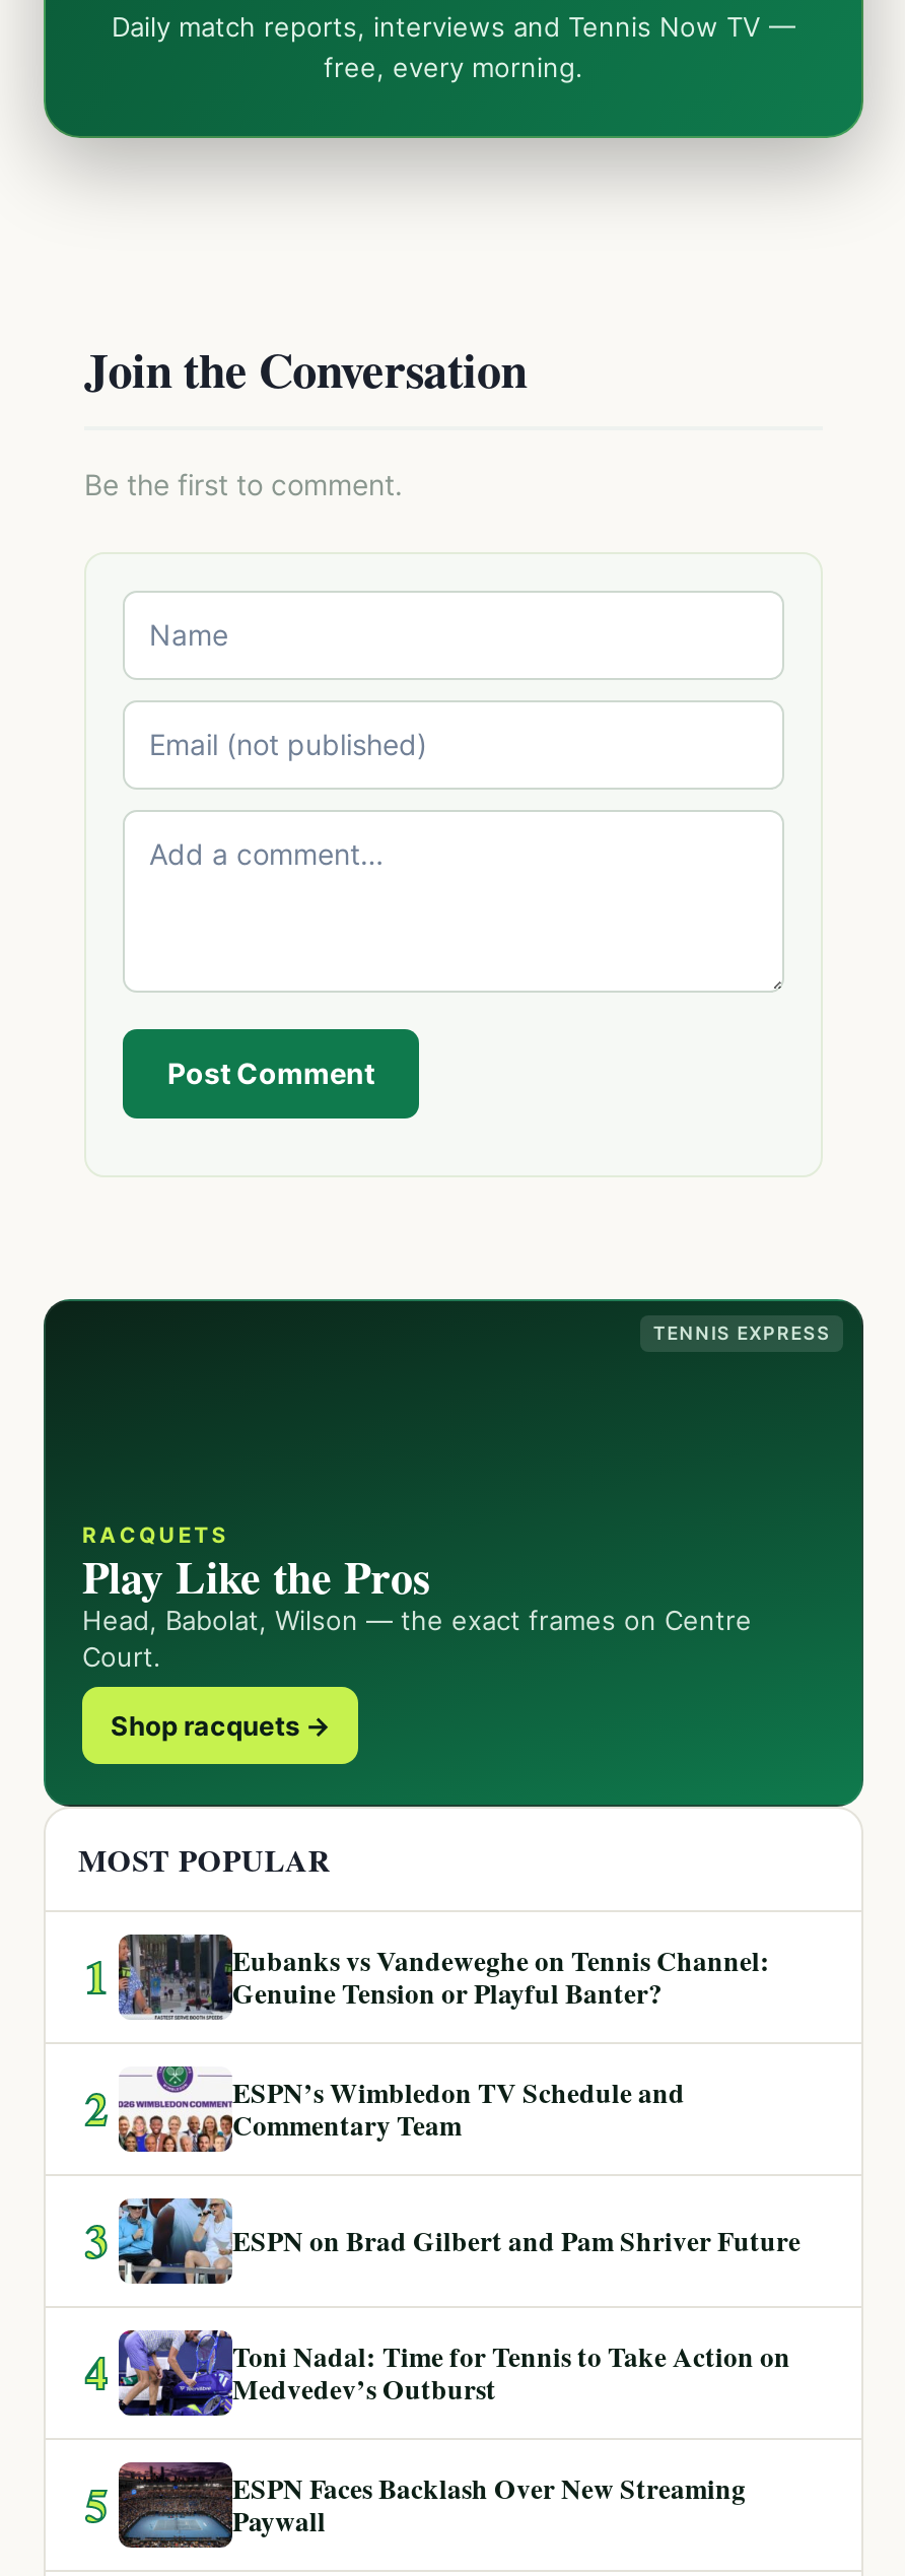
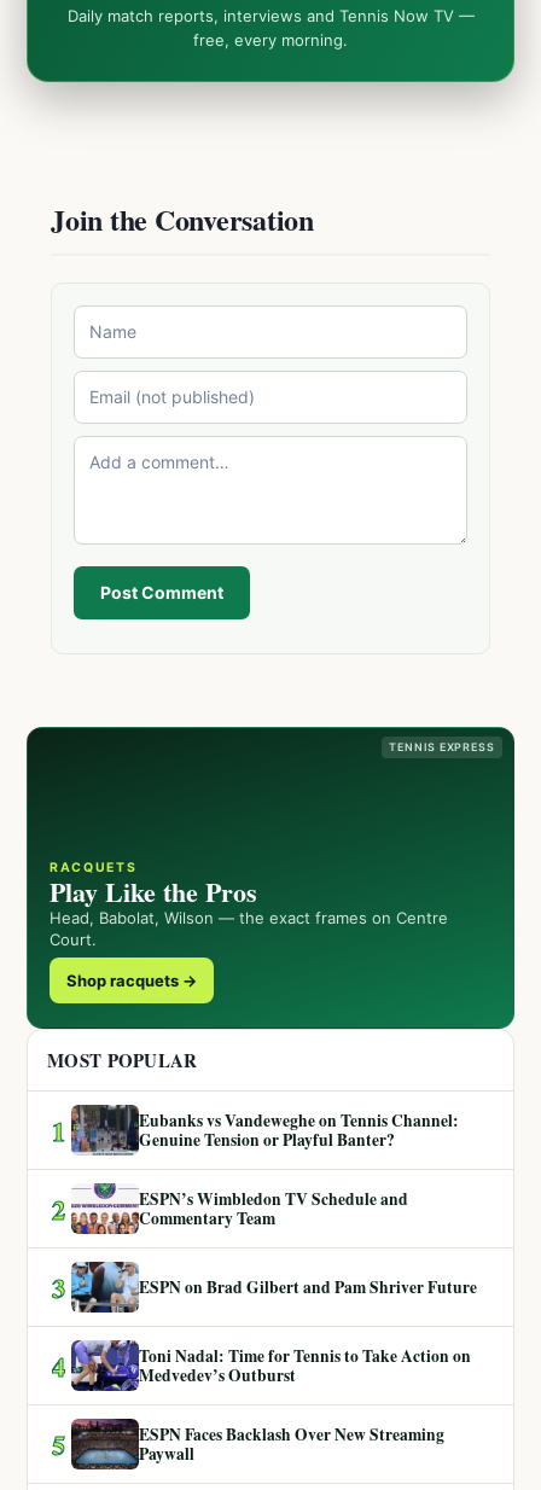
- Be the first to comment.
